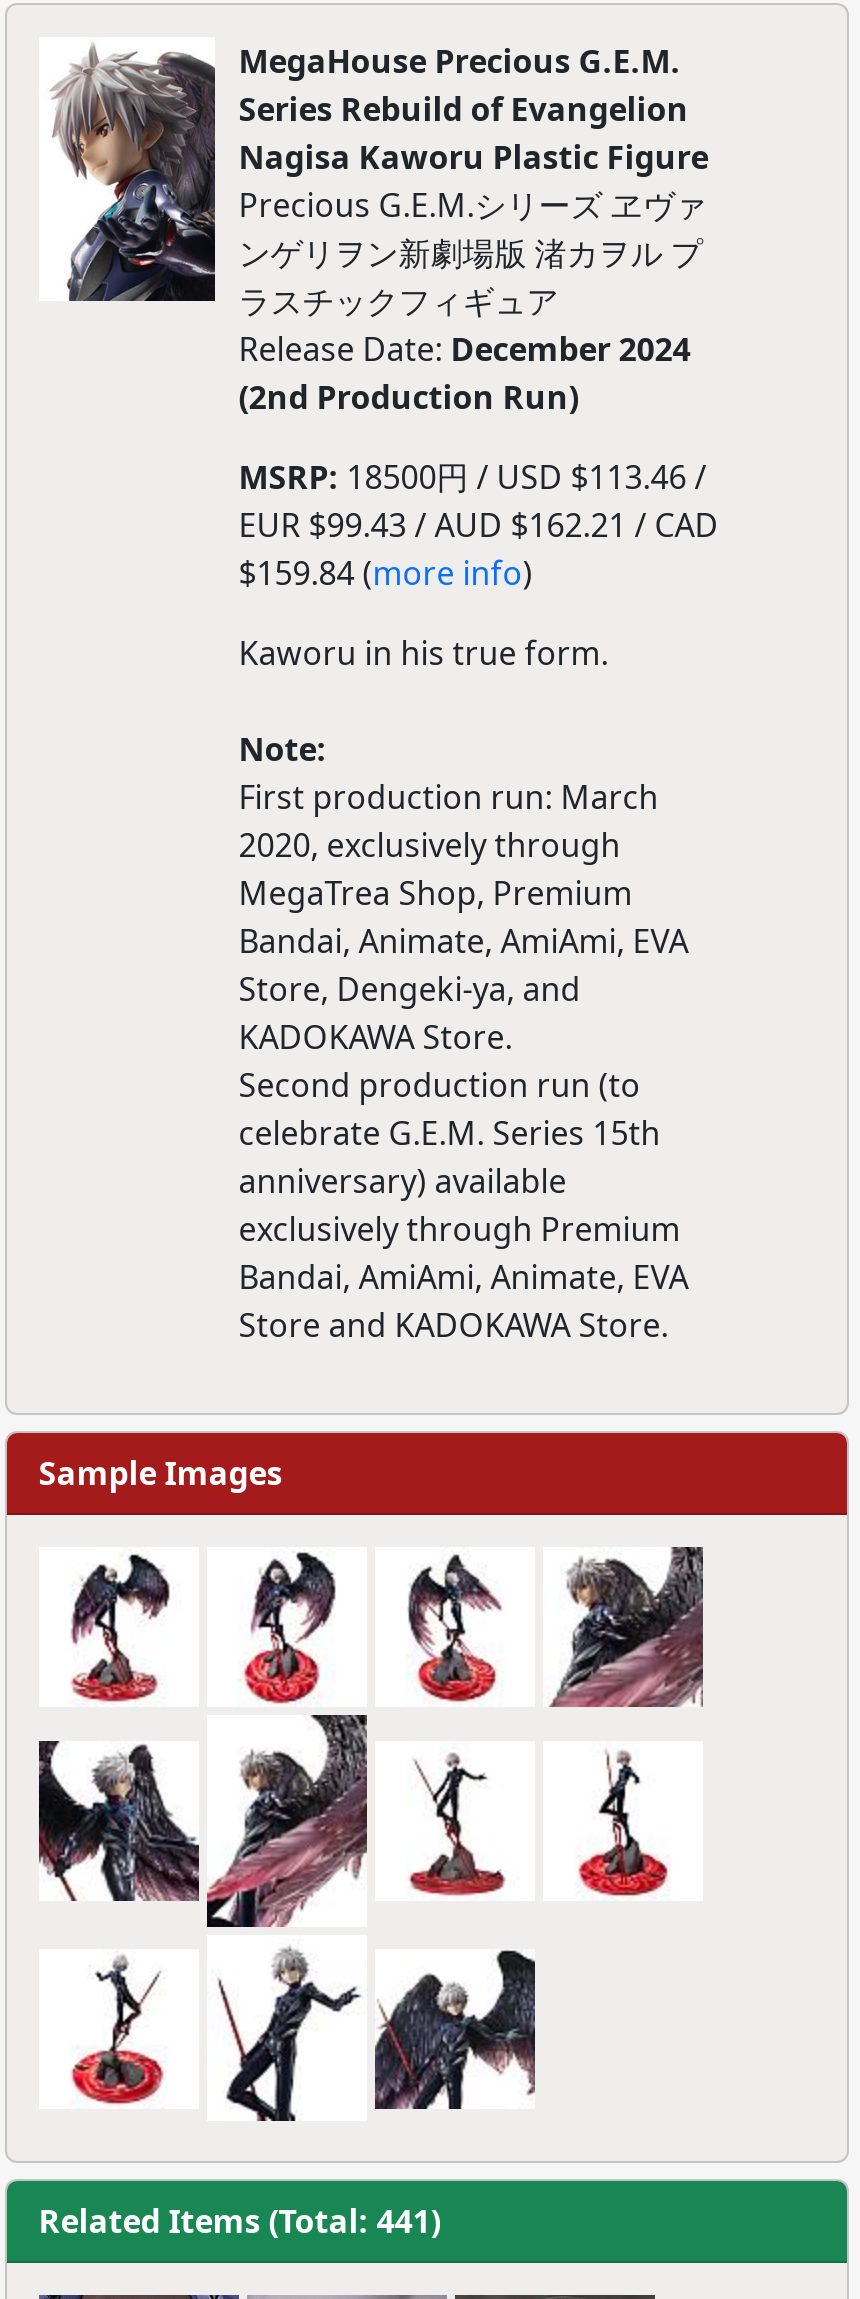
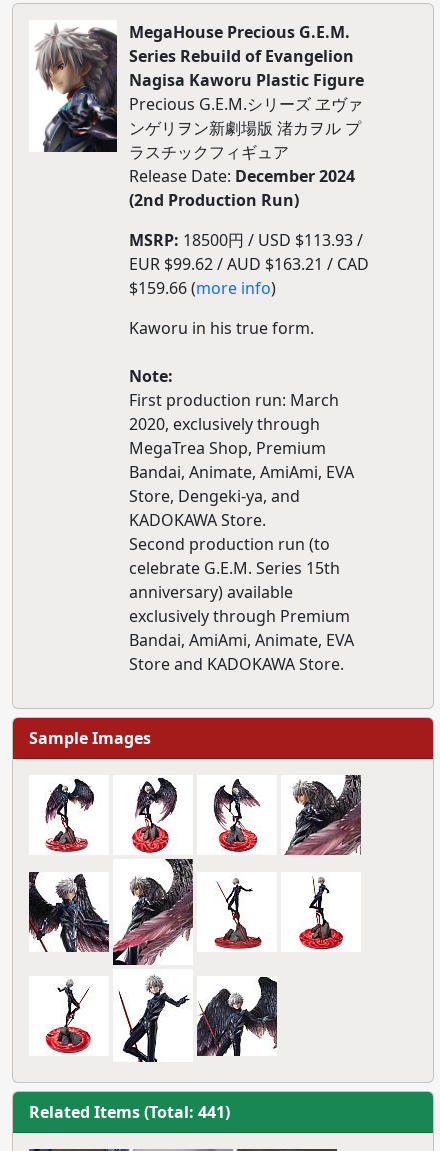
- MSRP: 18500円 / USD $113.46 /
+ MSRP: 18500円 / USD $113.93 /

- EUR $99.43 / AUD $162.21 / CAD
+ EUR $99.62 / AUD $163.21 / CAD

- $159.84 (more info)
+ $159.66 (more info)
